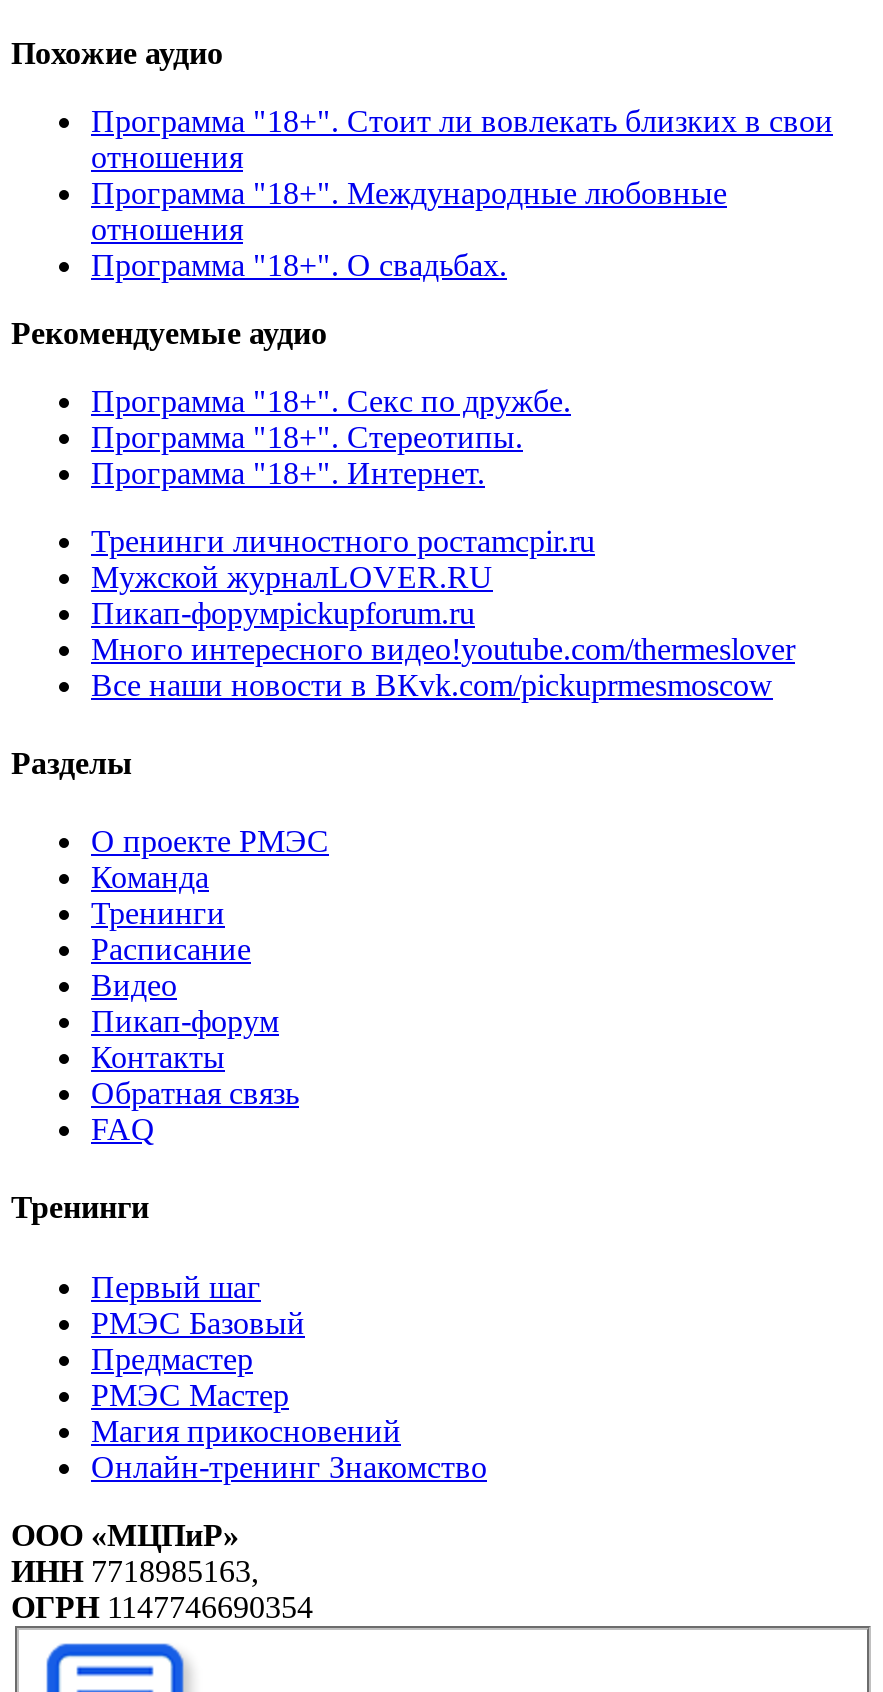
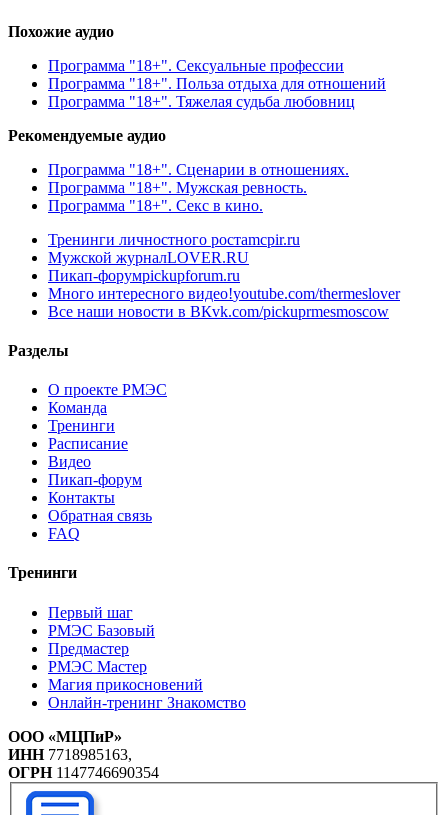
- Программа "18+". Стоит ли вовлекать близких в свои
- отношения
- Программа "18+". Международные любовные
- отношения
- Программа "18+". О свадьбах.
+ Программа "18+". Сексуальные профессии
+ Программа "18+". Польза отдыха для отношений
+ Программа "18+". Тяжелая судьба любовниц

- Программа "18+". Секс по дружбе.
- Программа "18+". Стереотипы.
- Программа "18+". Интернет.
+ Программа "18+". Сценарии в отношениях.
+ Программа "18+". Мужская ревность.
+ Программа "18+". Секс в кино.
